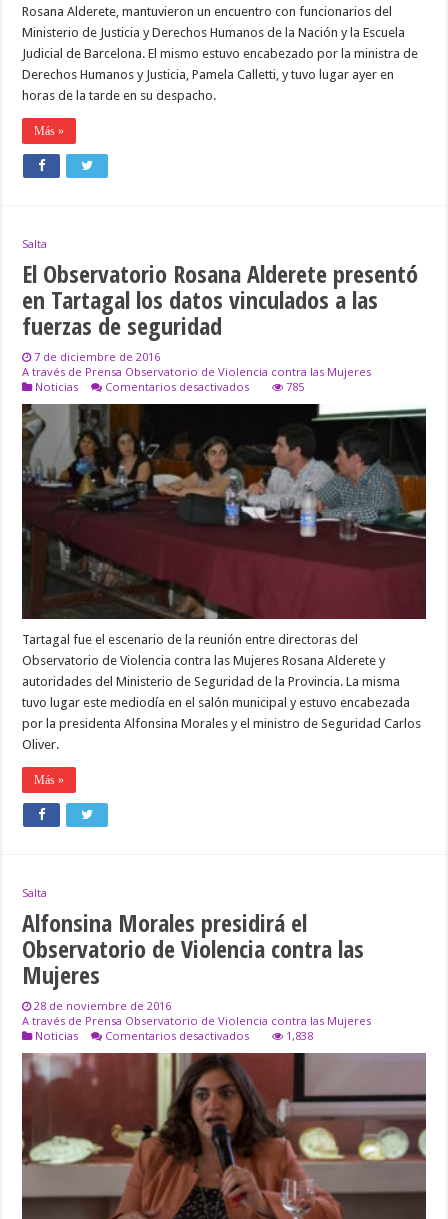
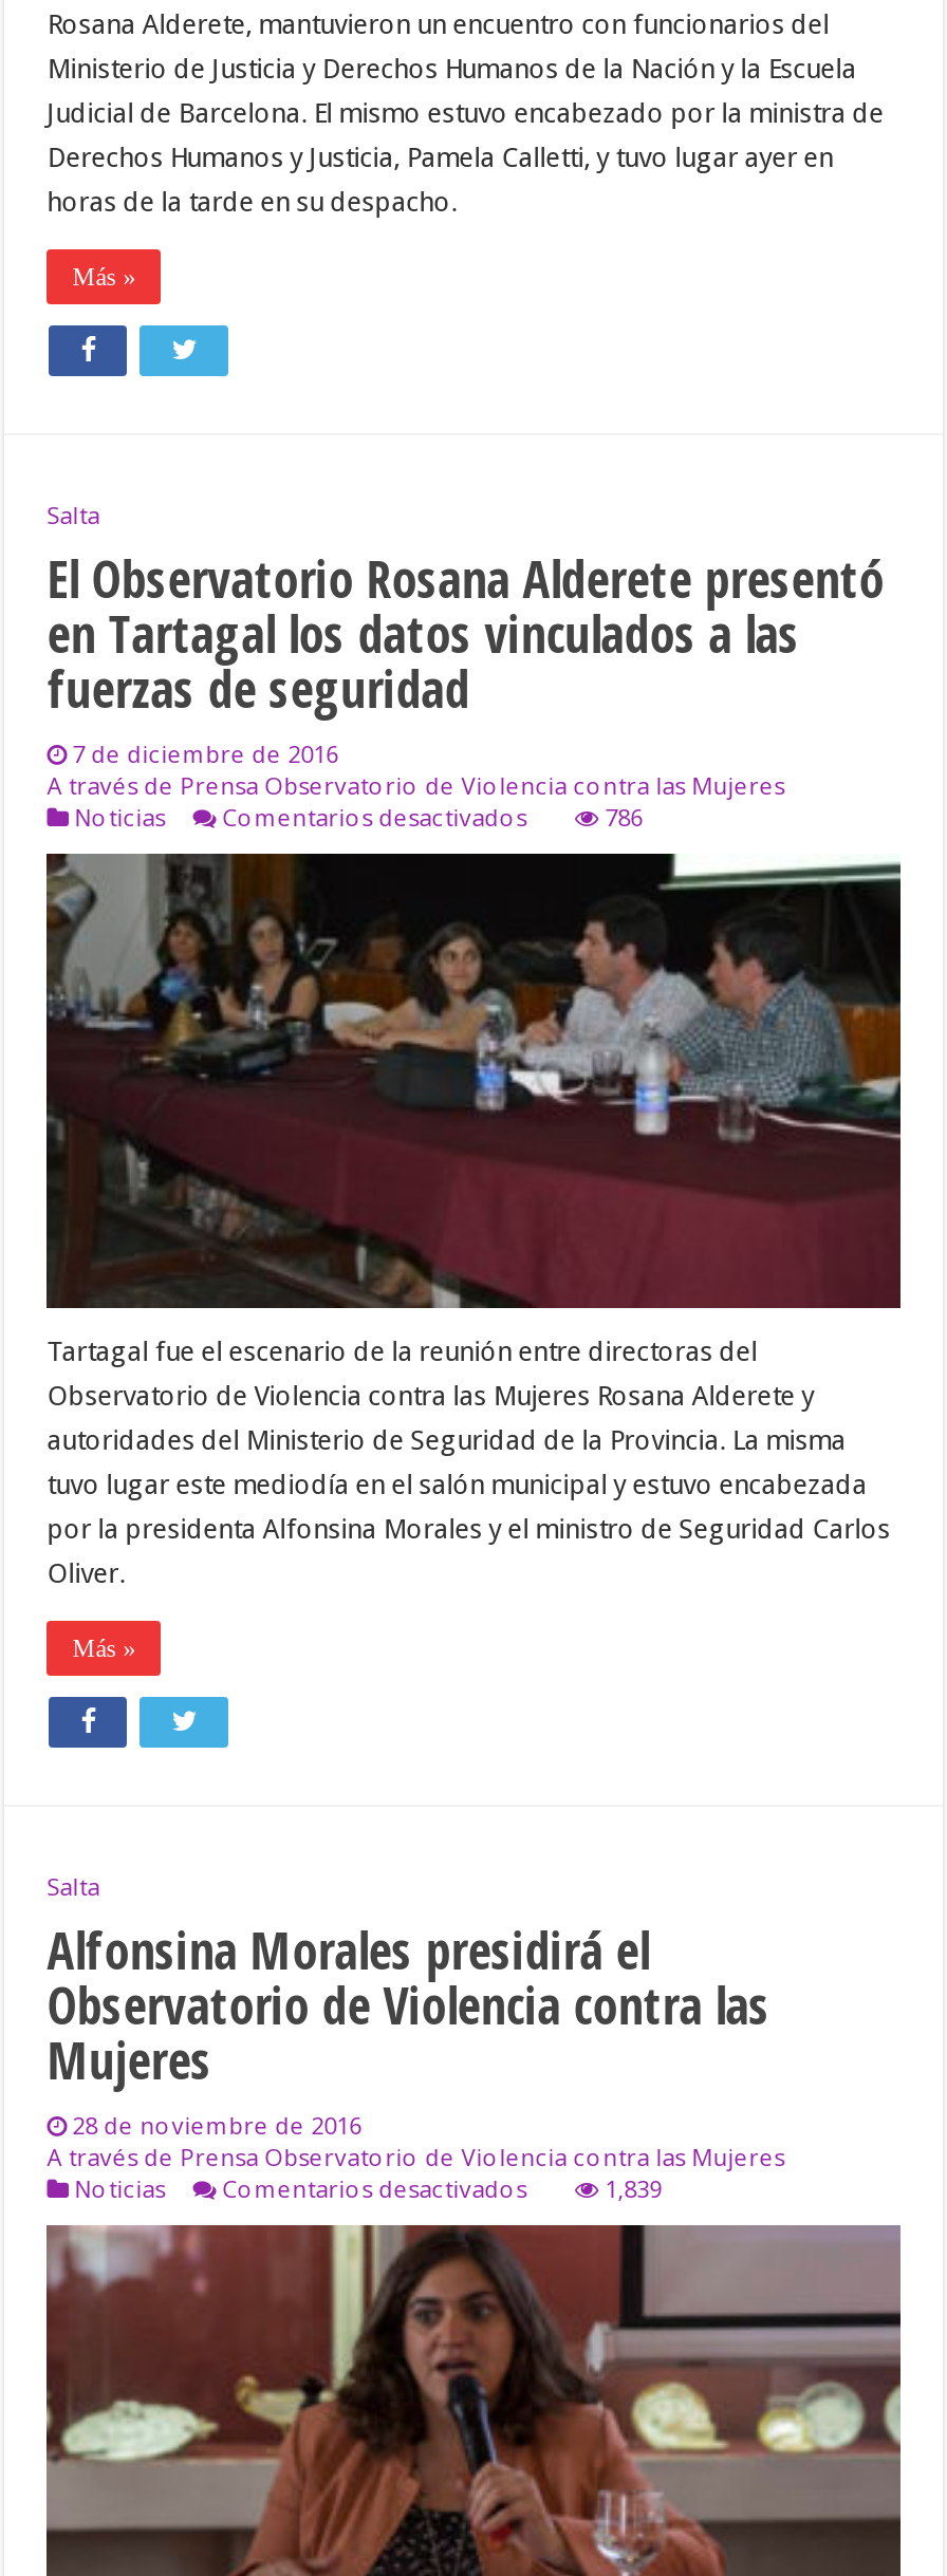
- 785
+ 786

- 1,838
+ 1,839
